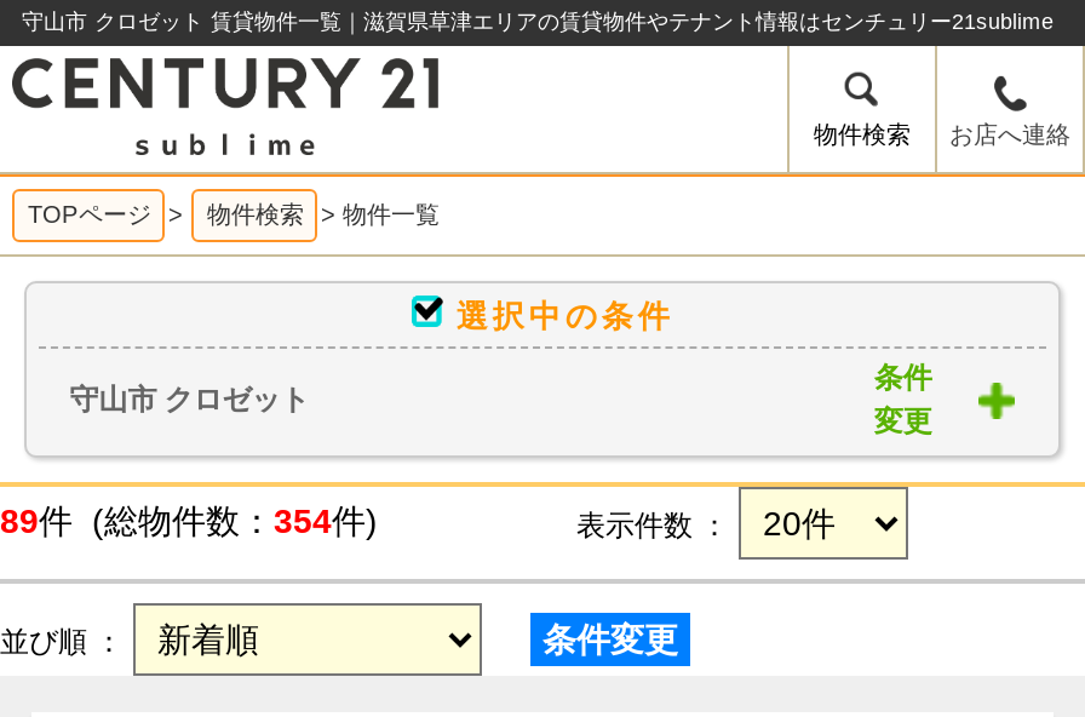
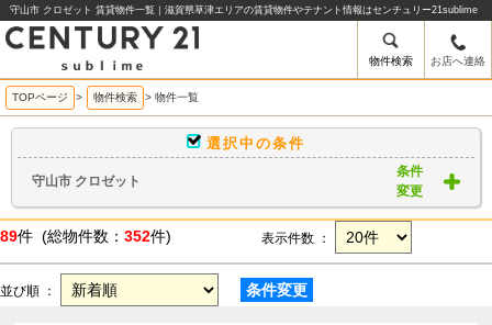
- 89件 (総物件数：354件)
+ 89件 (総物件数：352件)
